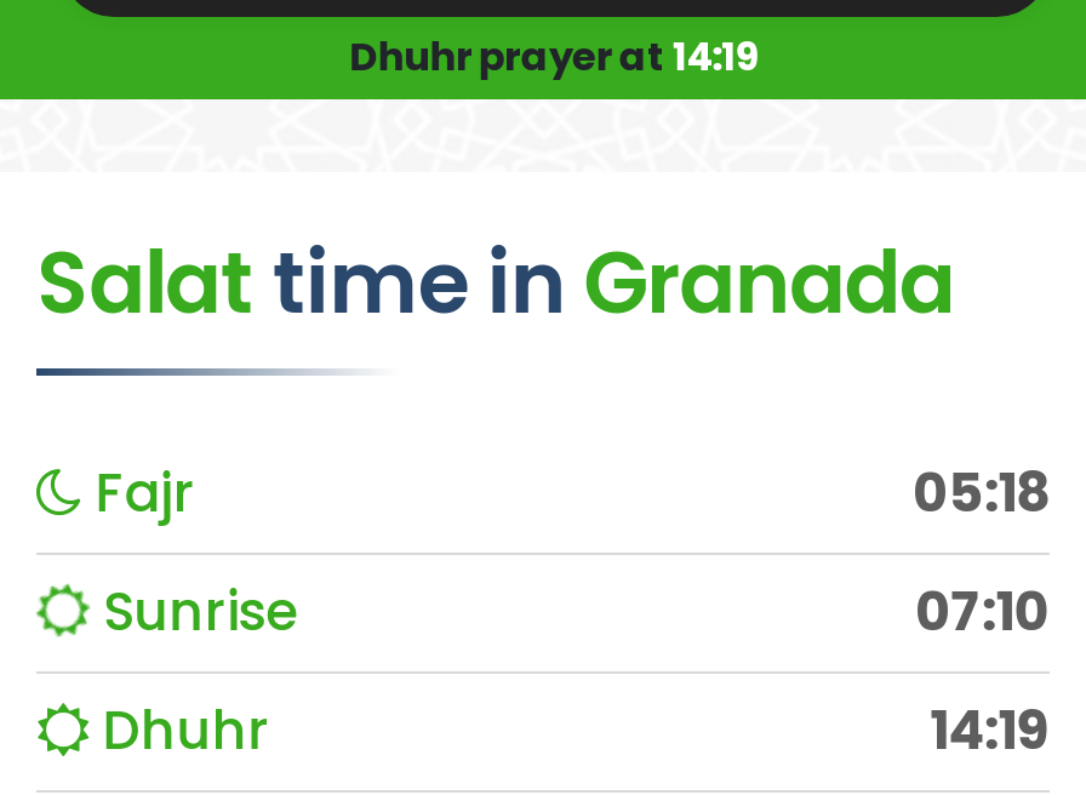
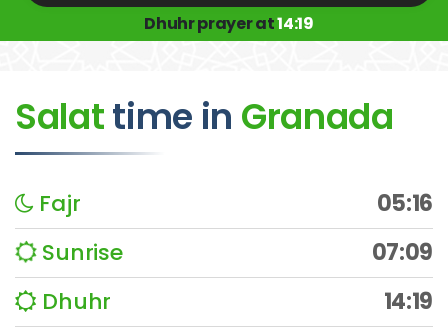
- 05:18
+ 05:16

- 07:10
+ 07:09
